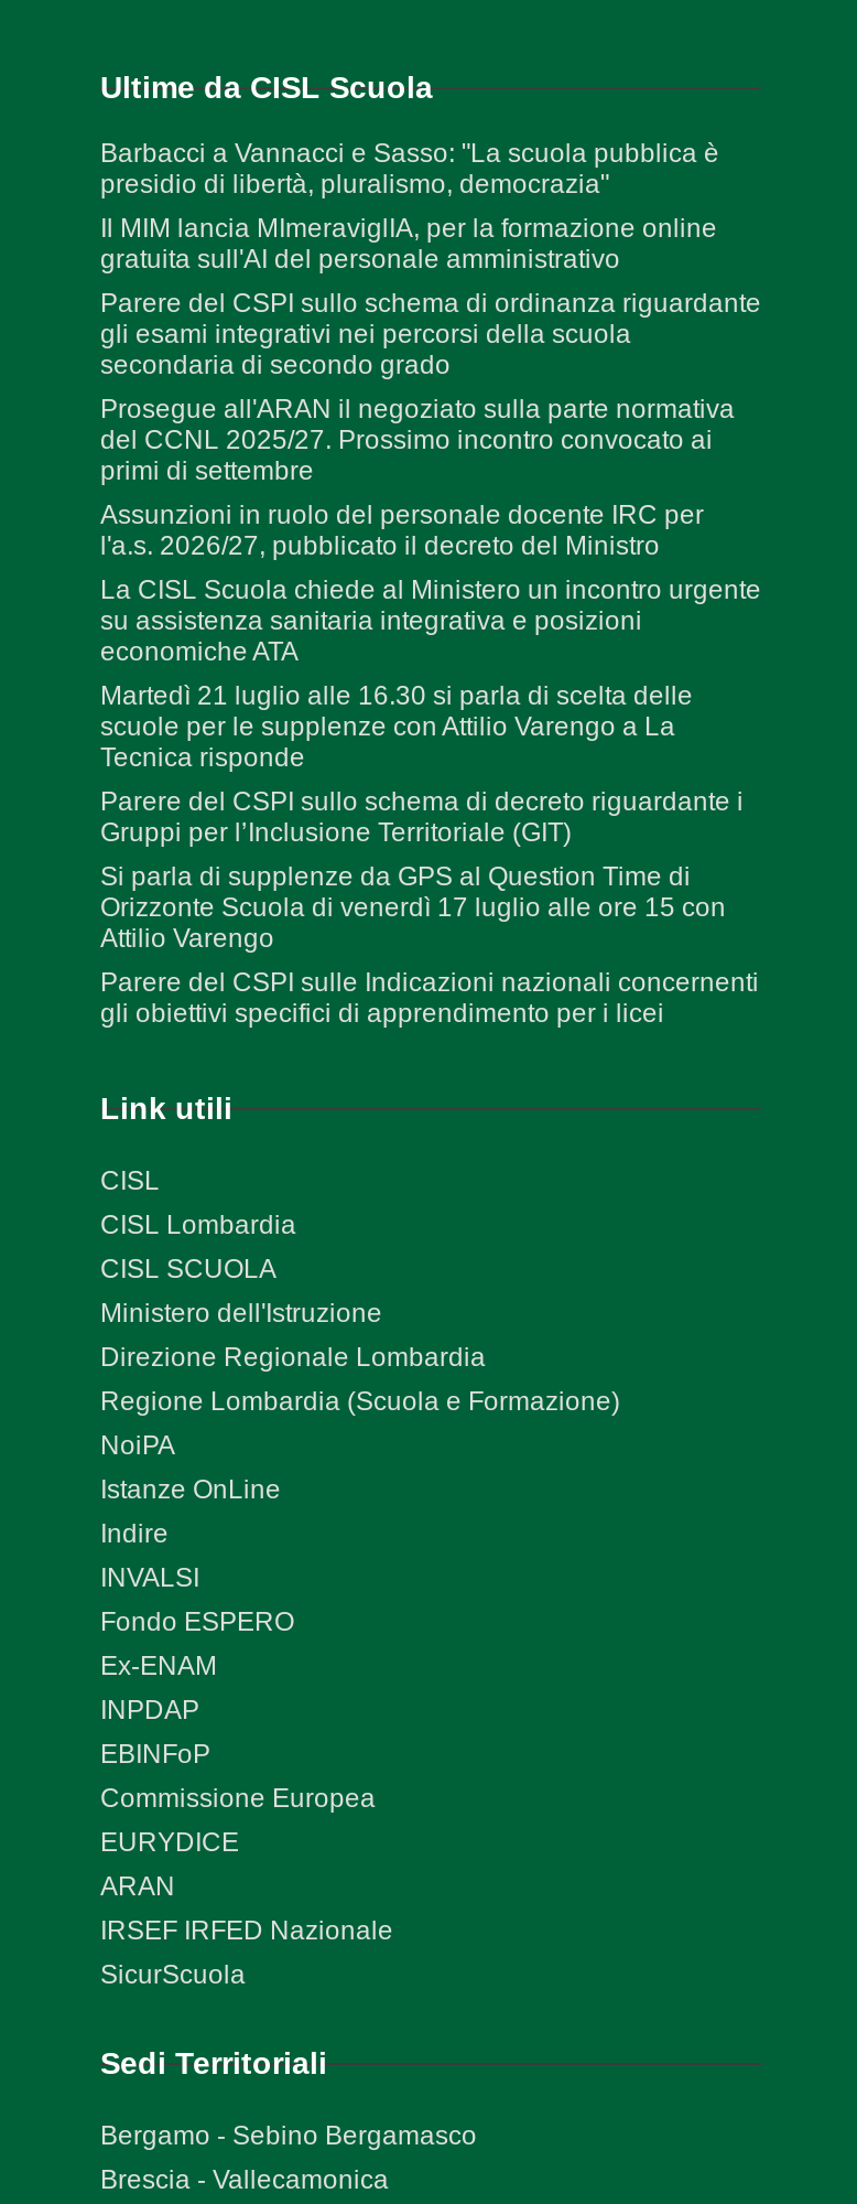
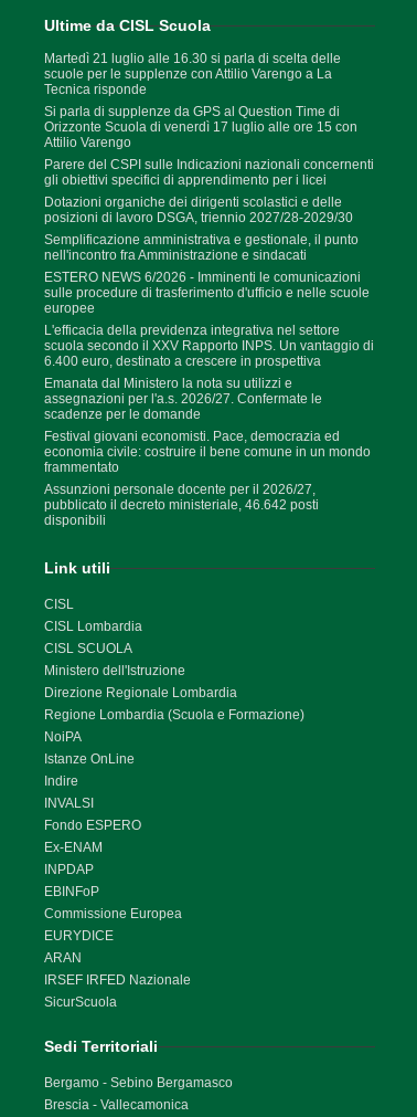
- Barbacci a Vannacci e Sasso: "La scuola pubblica è
- presidio di libertà, pluralismo, democrazia"
- Il MIM lancia MImeraviglIA, per la formazione online
- gratuita sull'AI del personale amministrativo
- Parere del CSPI sullo schema di ordinanza riguardante
- gli esami integrativi nei percorsi della scuola
- secondaria di secondo grado
- Prosegue all'ARAN il negoziato sulla parte normativa
- del CCNL 2025/27. Prossimo incontro convocato ai
- primi di settembre
- Assunzioni in ruolo del personale docente IRC per
- l'a.s. 2026/27, pubblicato il decreto del Ministro
- La CISL Scuola chiede al Ministero un incontro urgente
- su assistenza sanitaria integrativa e posizioni
- economiche ATA

moved up: Martedì 21 luglio alle 16.30 si parla di scelta delle | scuole per le supplenze con Attilio Varengo a La | Tecnica risponde

- Parere del CSPI sullo schema di decreto riguardante i
- Gruppi per l’Inclusione Territoriale (GIT)

moved up: Si parla di supplenze da GPS al Question Time di | Orizzonte Scuola di venerdì 17 luglio alle ore 15 con | Attilio Varengo | Parere del CSPI sulle Indicazioni nazionali concernenti | gli obiettivi specifici di apprendimento per i licei

+ Dotazioni organiche dei dirigenti scolastici e delle
+ posizioni di lavoro DSGA, triennio 2027/28-2029/30
+ Semplificazione amministrativa e gestionale, il punto
+ nell'incontro fra Amministrazione e sindacati
+ ESTERO NEWS 6/2026 - Imminenti le comunicazioni
+ sulle procedure di trasferimento d'ufficio e nelle scuole
+ europee
+ L'efficacia della previdenza integrativa nel settore
+ scuola secondo il XXV Rapporto INPS. Un vantaggio di
+ 6.400 euro, destinato a crescere in prospettiva
+ Emanata dal Ministero la nota su utilizzi e
+ assegnazioni per l'a.s. 2026/27. Confermate le
+ scadenze per le domande
+ Festival giovani economisti. Pace, democrazia ed
+ economia civile: costruire il bene comune in un mondo
+ frammentato
+ Assunzioni personale docente per il 2026/27,
+ pubblicato il decreto ministeriale, 46.642 posti
+ disponibili
